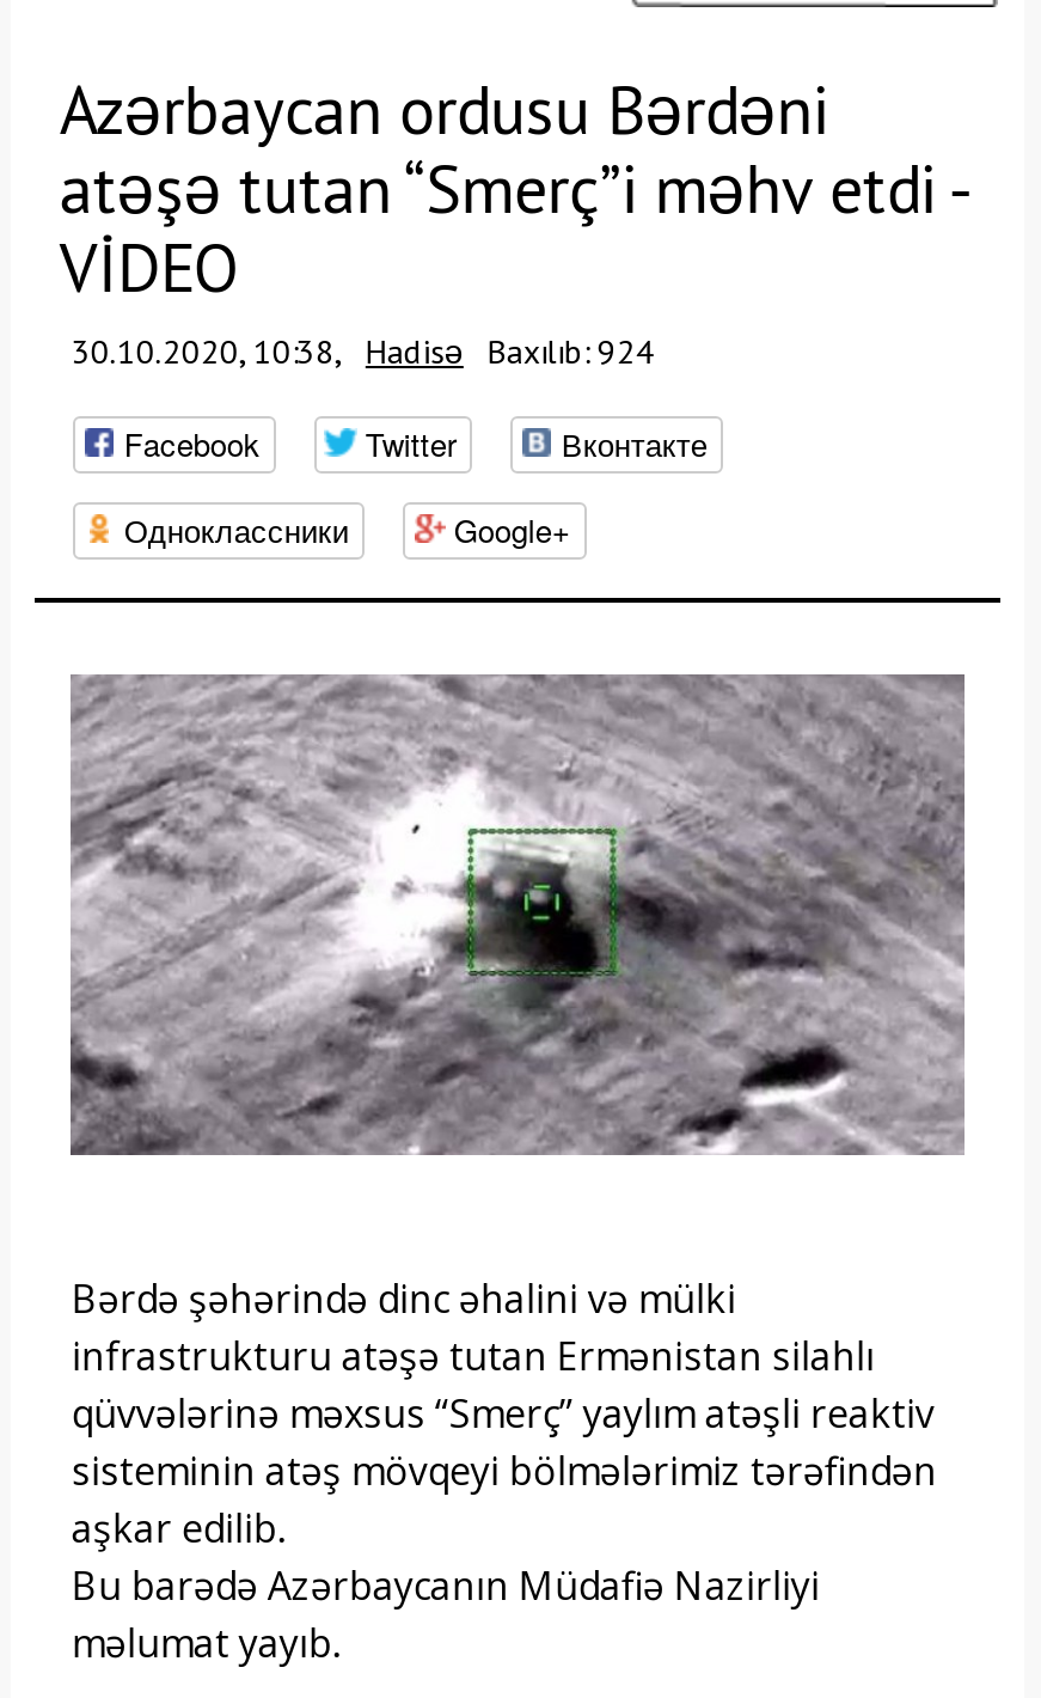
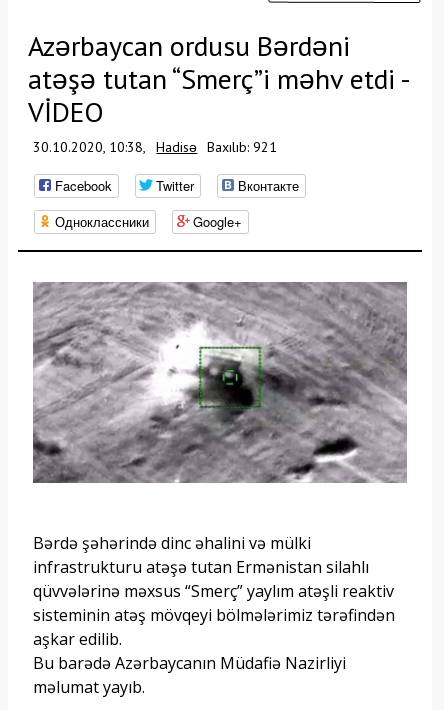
- 30.10.2020, 10:38, Hadisə Baxılıb: 924
+ 30.10.2020, 10:38, Hadisə Baxılıb: 921
